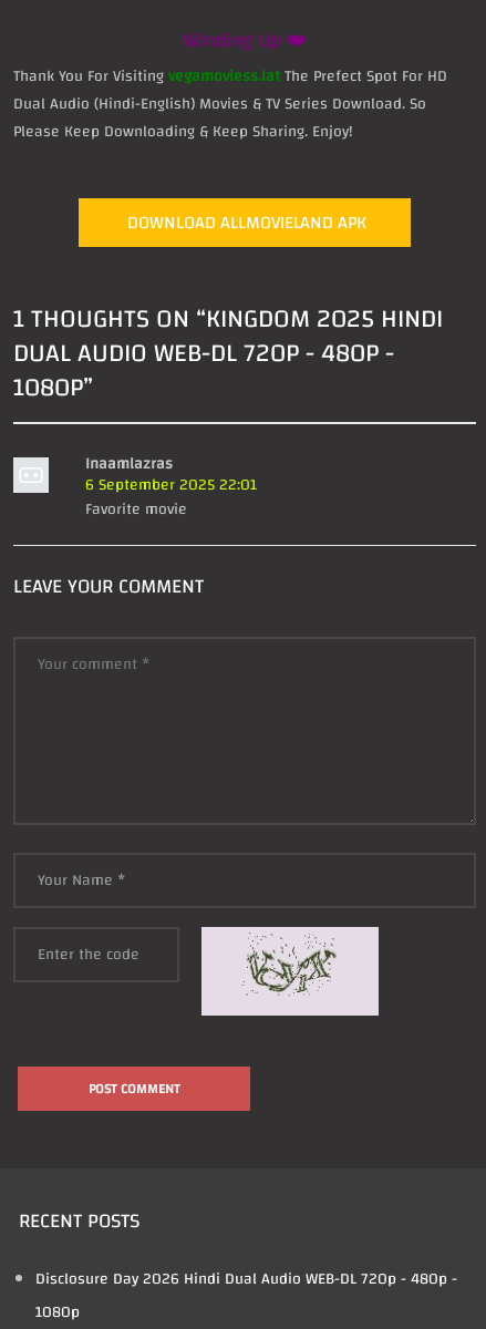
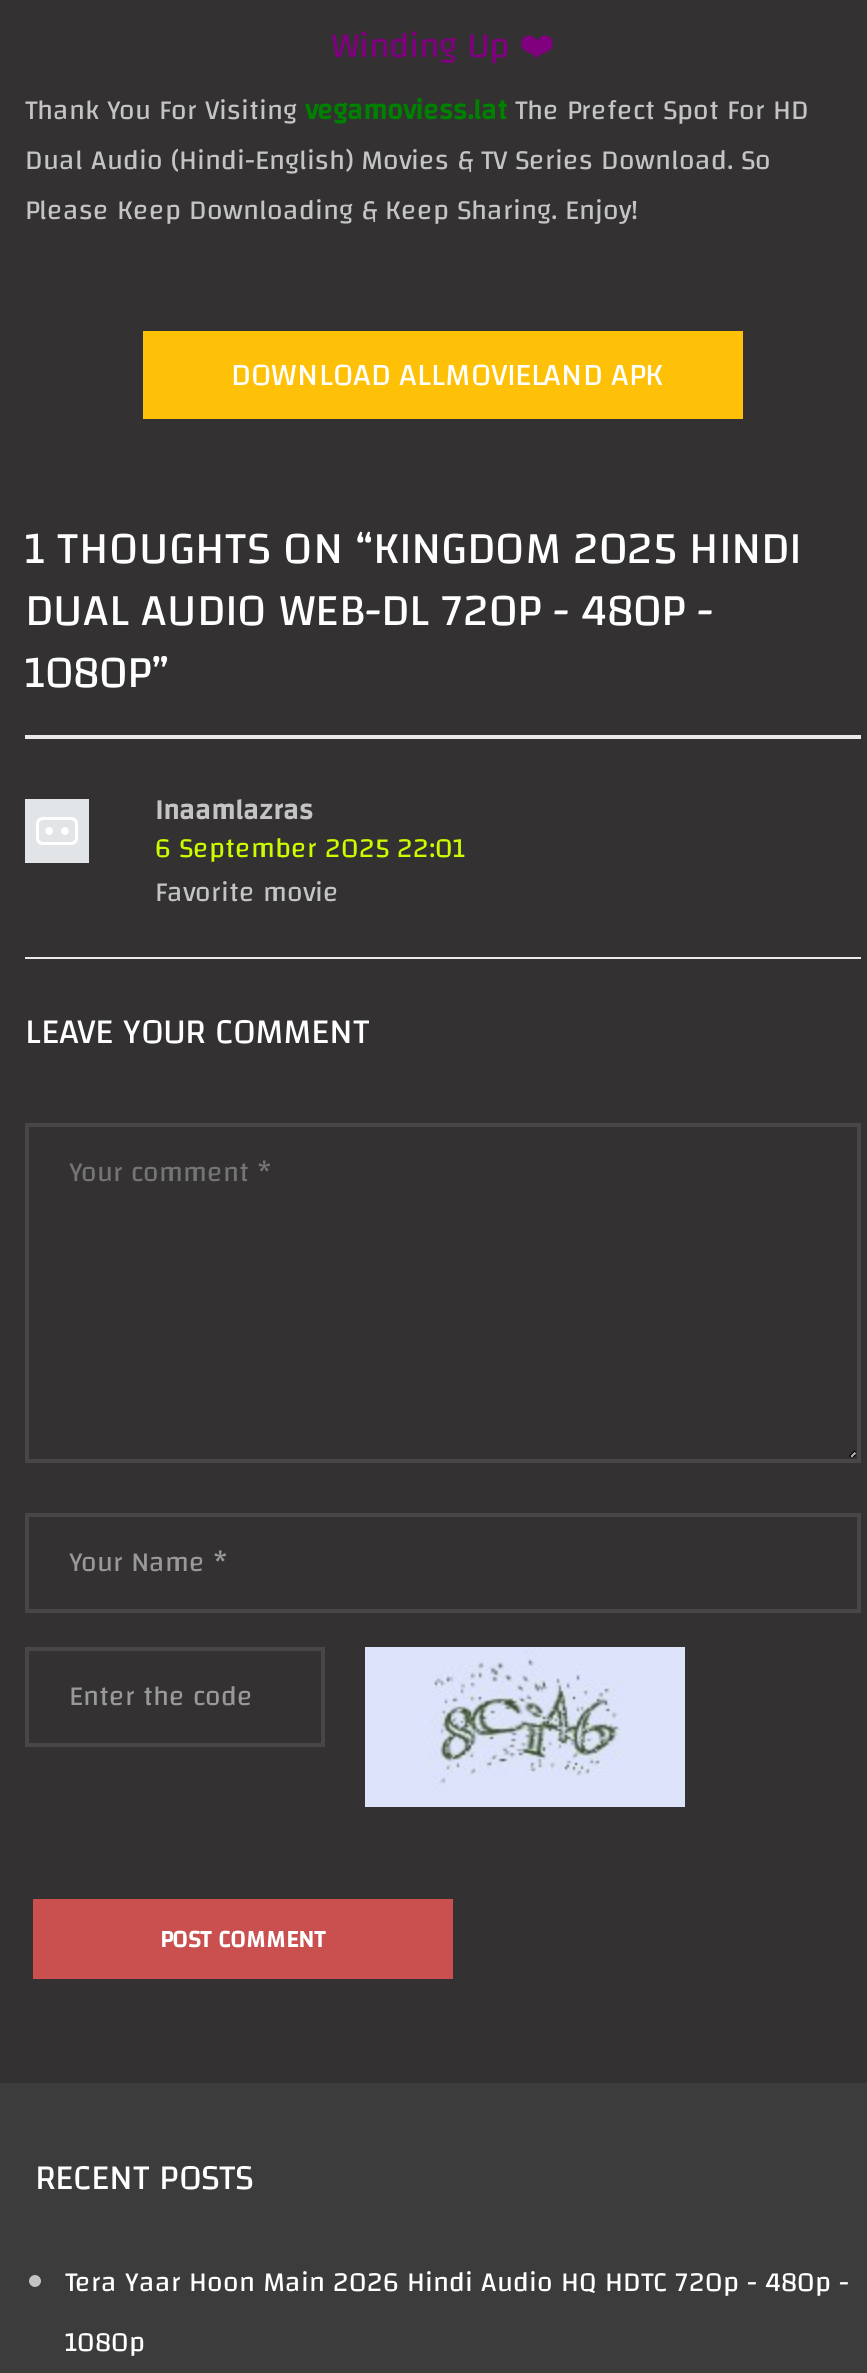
- [image]
+ [image]

- Disclosure Day 2026 Hindi Dual Audio WEB-DL 720p - 480p -
+ Tera Yaar Hoon Main 2026 Hindi Audio HQ HDTC 720p - 480p -
